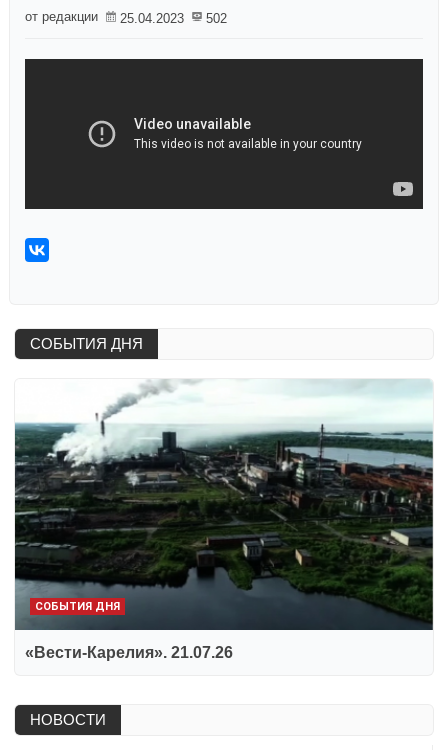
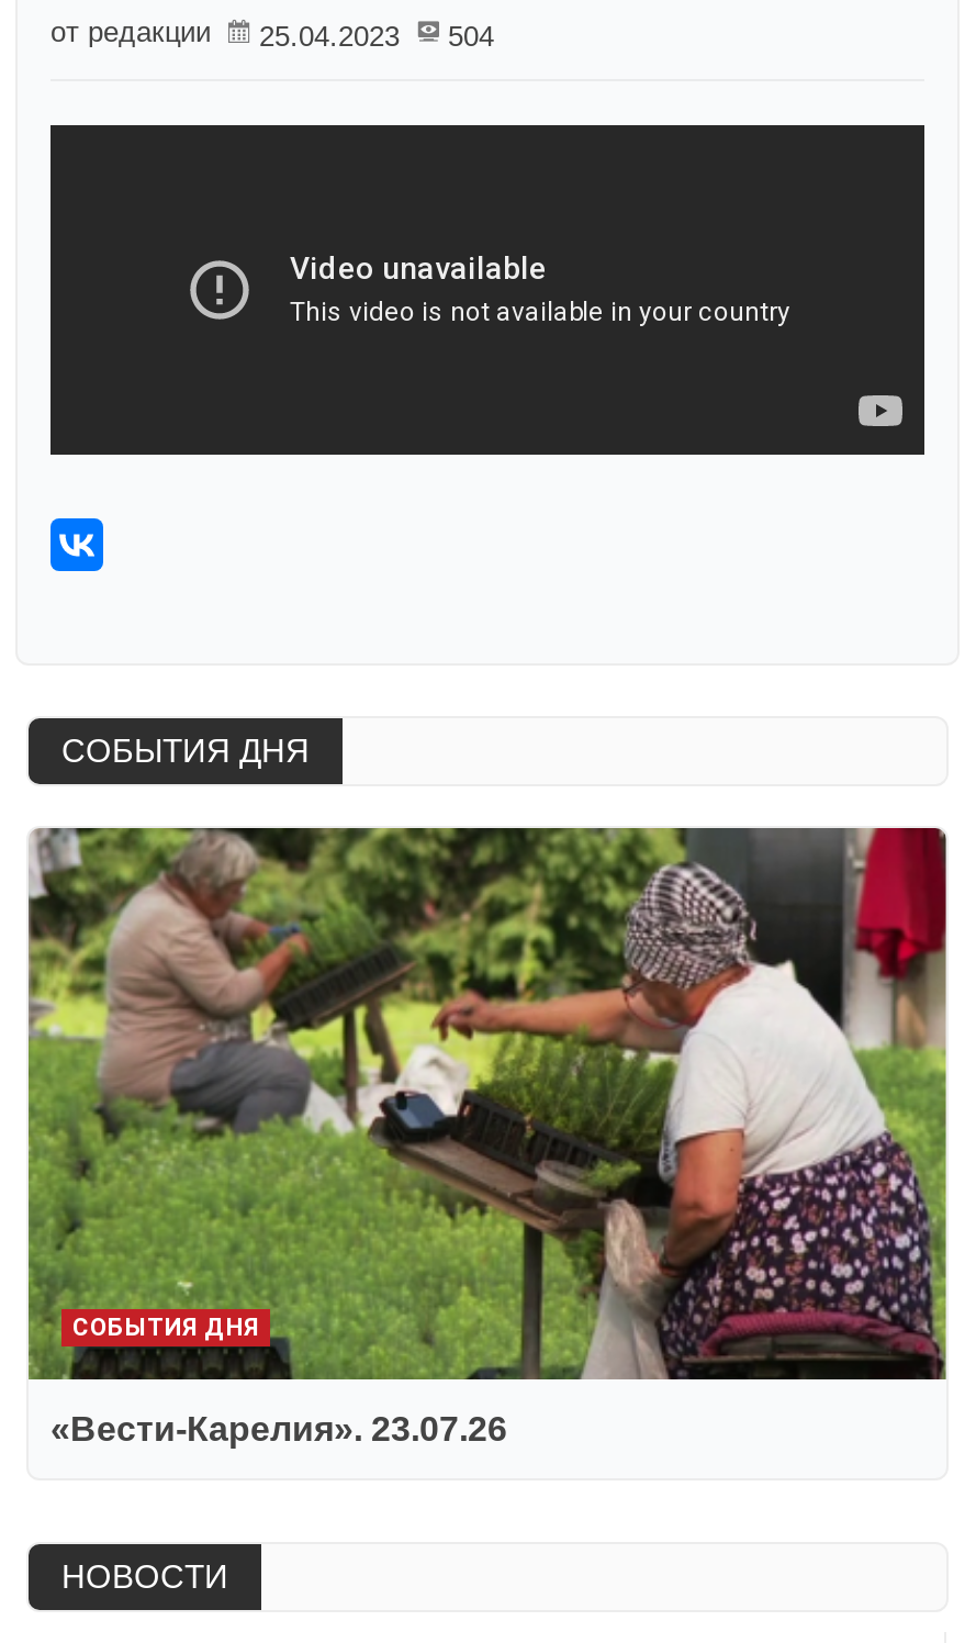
- от редакции 25.04.2023 502
+ от редакции 25.04.2023 504

- [image]
- «Вести-Карелия». 21.07.26
+ [image]
+ «Вести-Карелия». 23.07.26
